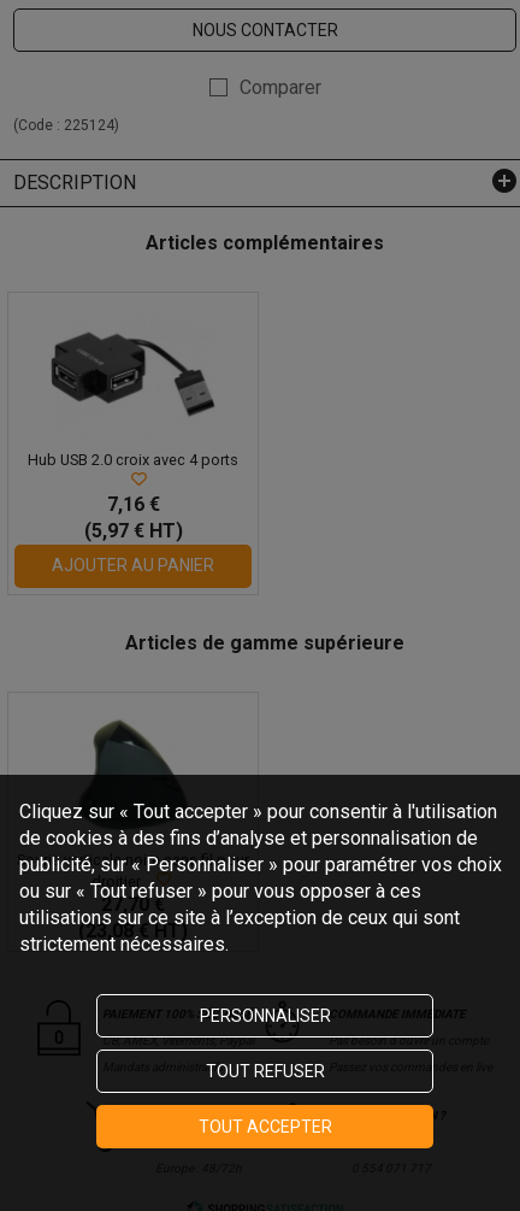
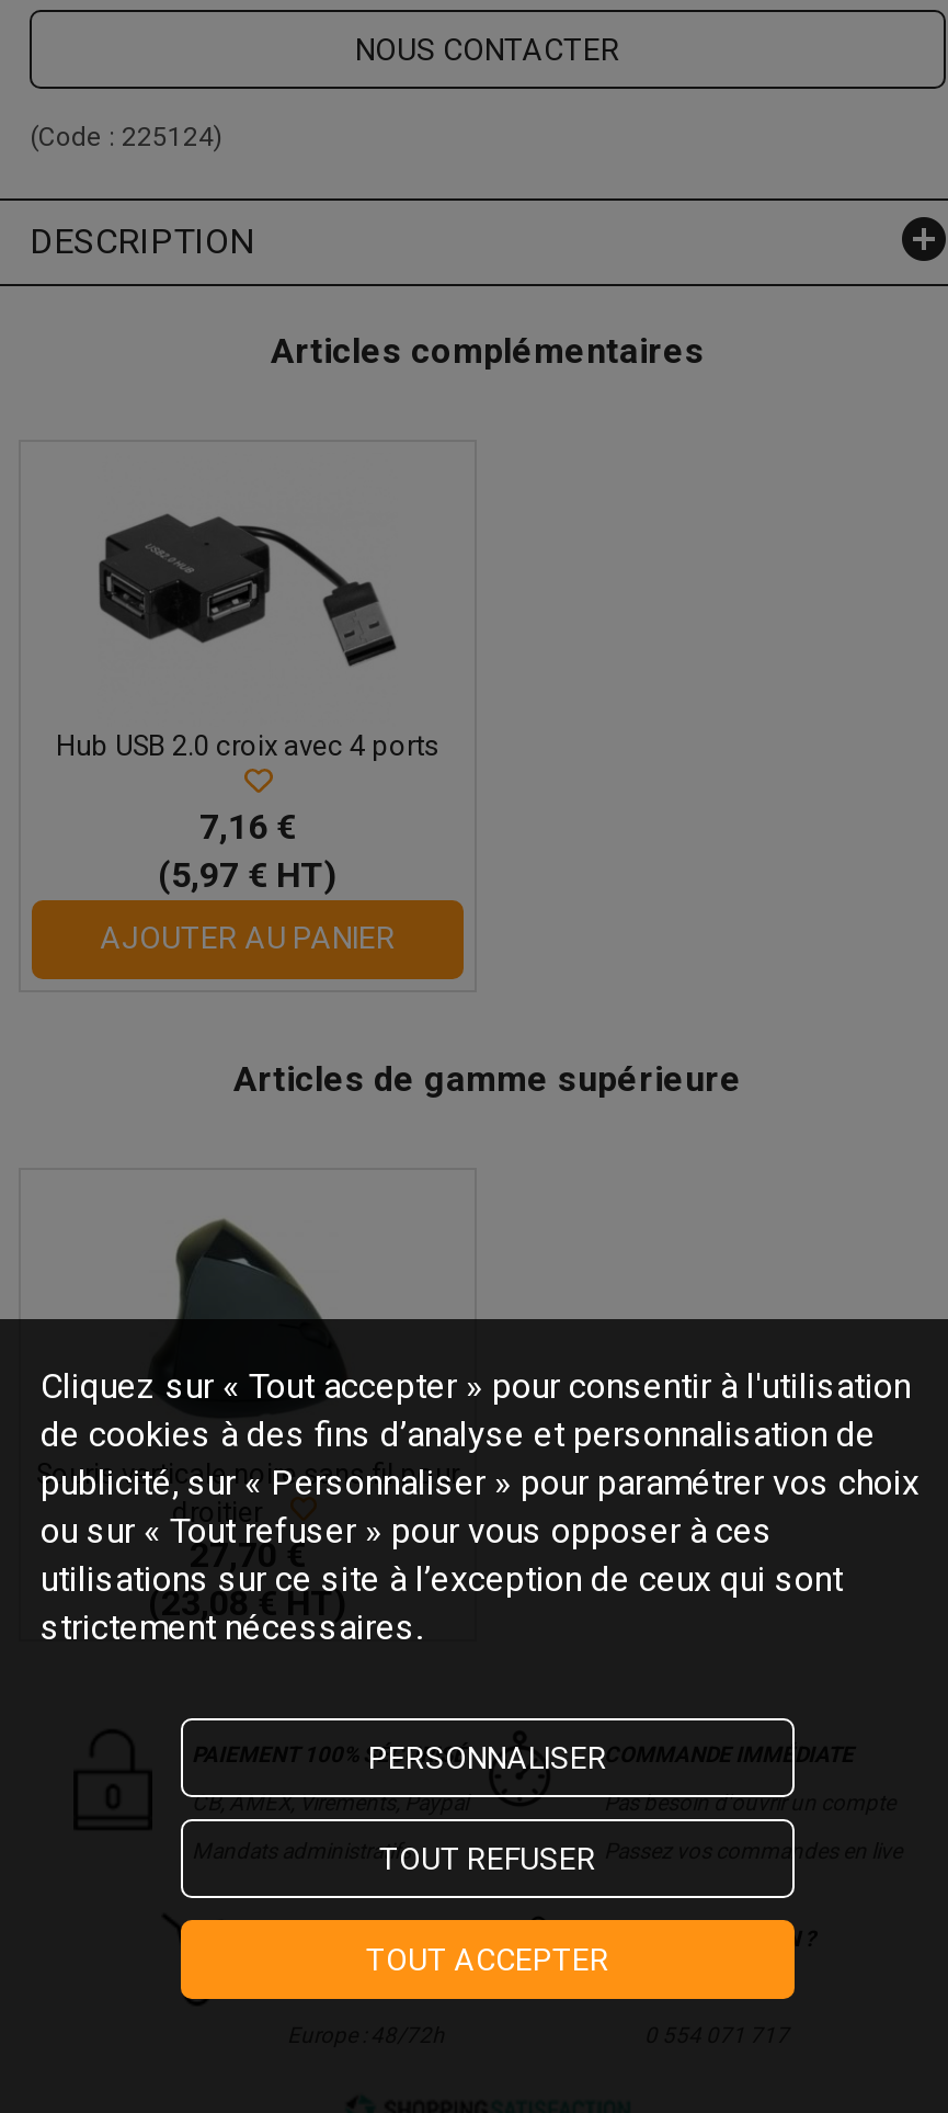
- Comparer
